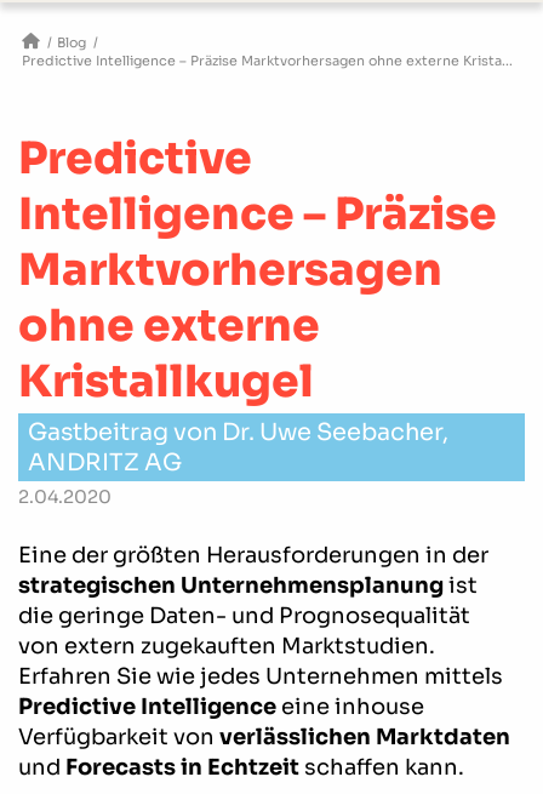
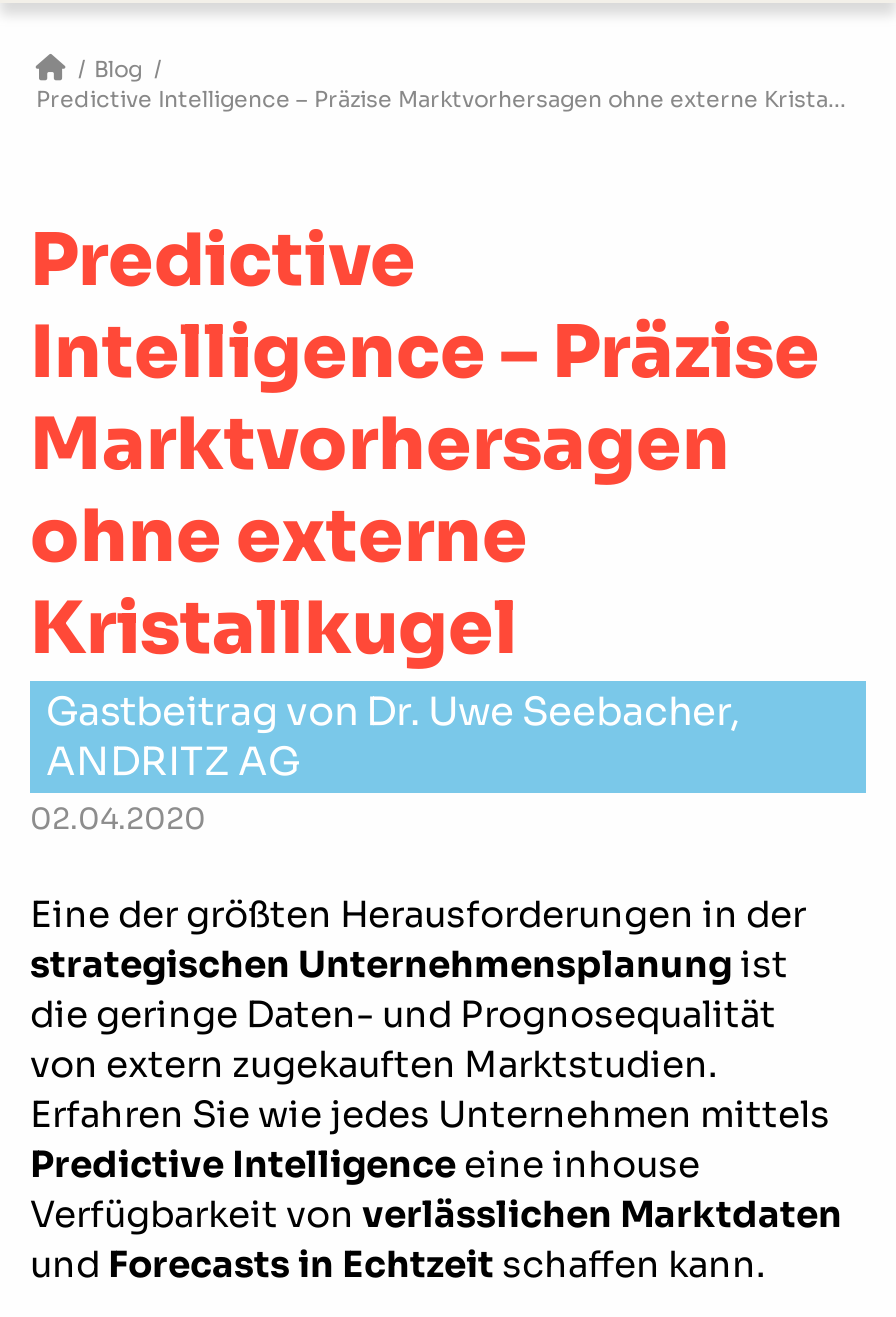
- 2.04.2020
+ 02.04.2020
